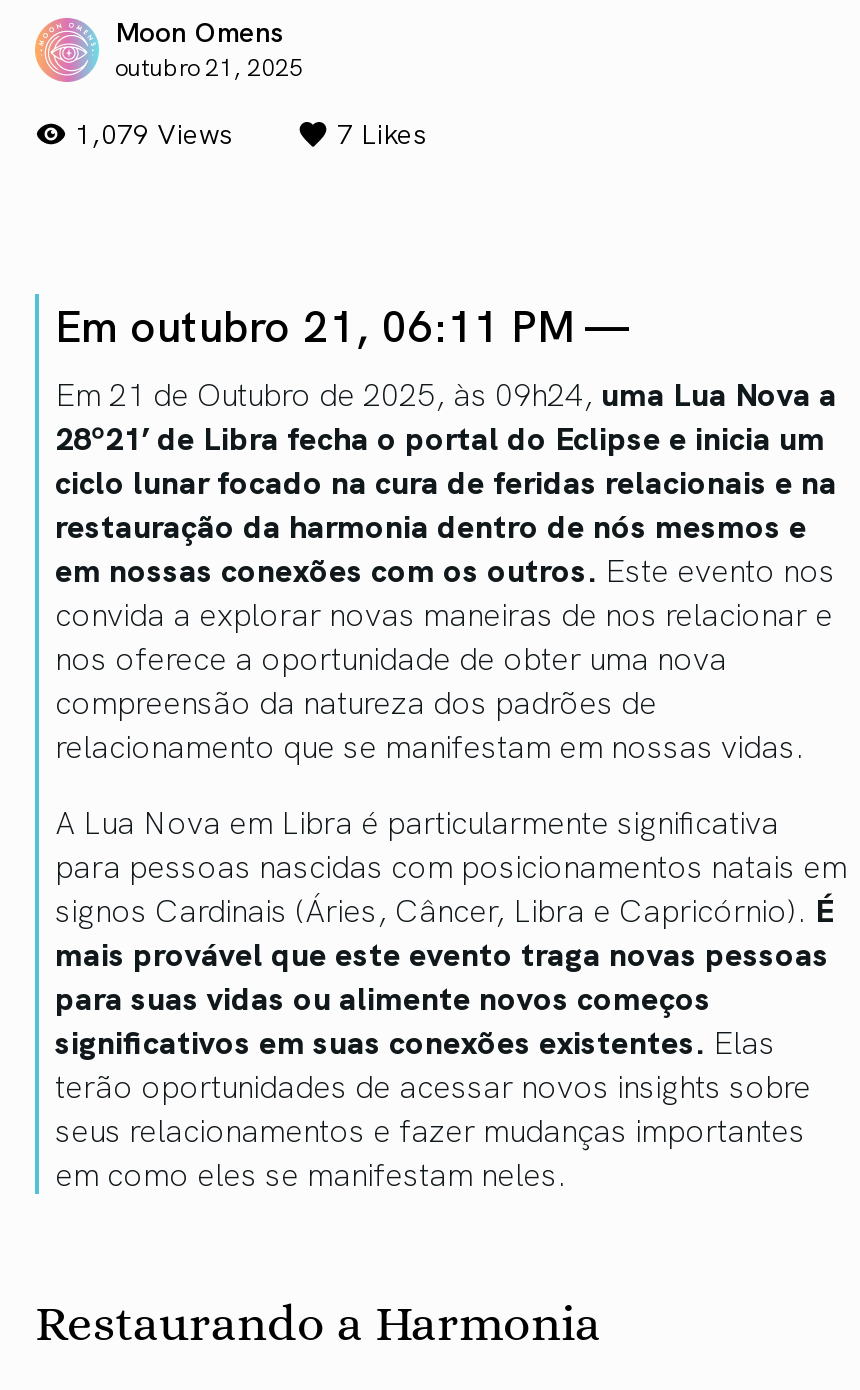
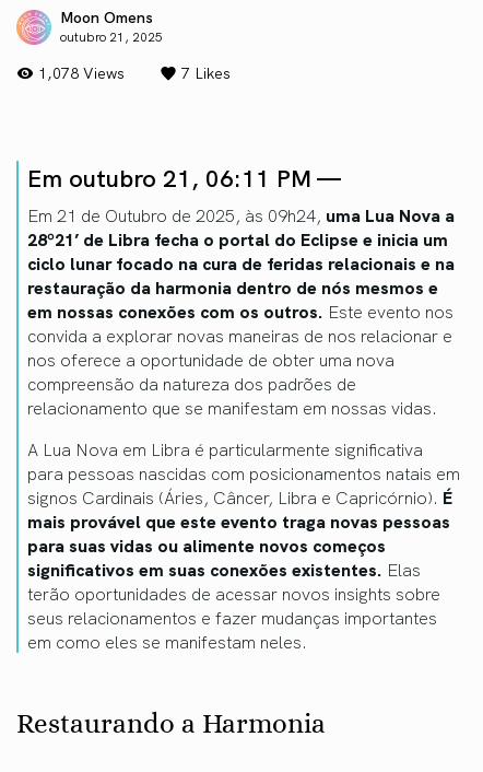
- 1,079 Views
+ 1,078 Views
